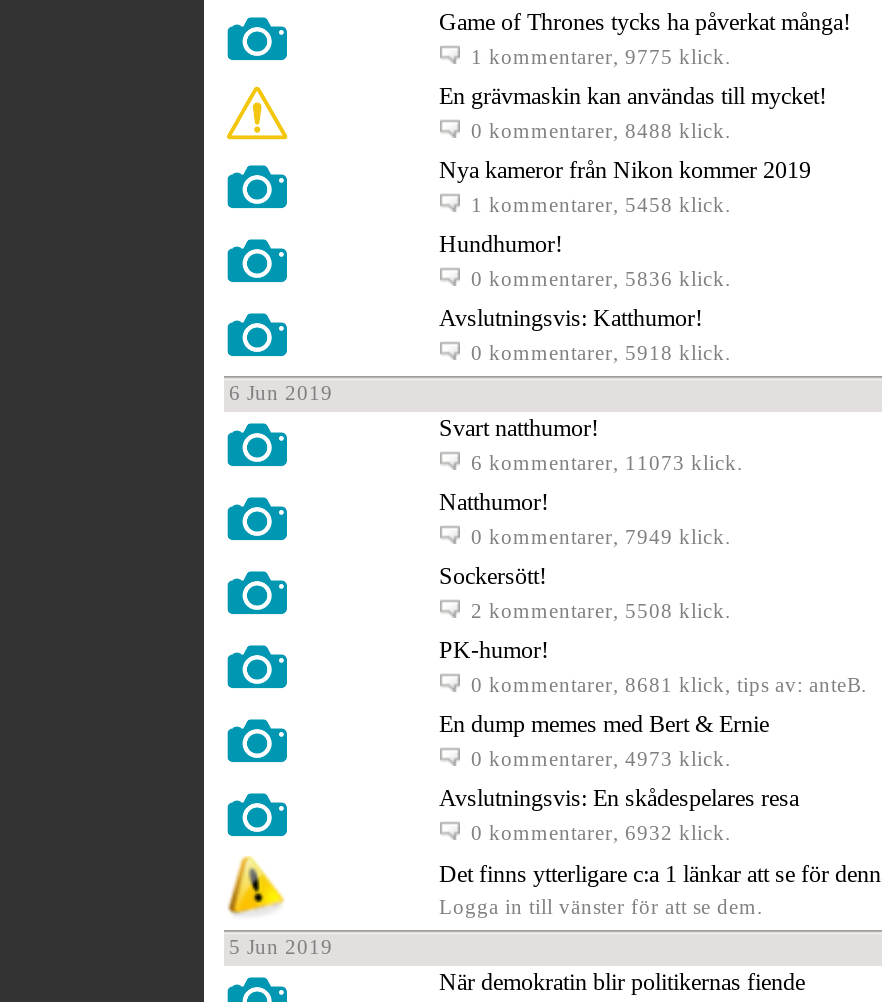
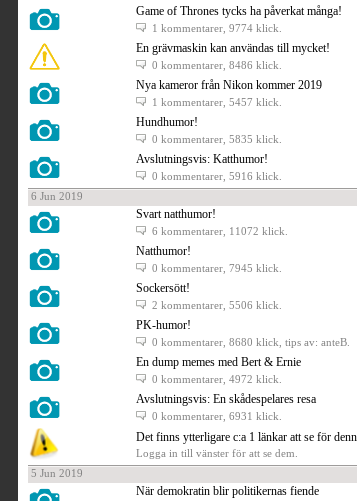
- 1 kommentarer, 9775 klick.
+ 1 kommentarer, 9774 klick.

- 0 kommentarer, 8488 klick.
+ 0 kommentarer, 8486 klick.

- 1 kommentarer, 5458 klick.
+ 1 kommentarer, 5457 klick.

- 0 kommentarer, 5836 klick.
+ 0 kommentarer, 5835 klick.

- 0 kommentarer, 5918 klick.
+ 0 kommentarer, 5916 klick.

- 6 kommentarer, 11073 klick.
+ 6 kommentarer, 11072 klick.

- 0 kommentarer, 7949 klick.
+ 0 kommentarer, 7945 klick.

- 2 kommentarer, 5508 klick.
+ 2 kommentarer, 5506 klick.

- 0 kommentarer, 8681 klick, tips av: anteB.
+ 0 kommentarer, 8680 klick, tips av: anteB.

- 0 kommentarer, 4973 klick.
+ 0 kommentarer, 4972 klick.

- 0 kommentarer, 6932 klick.
+ 0 kommentarer, 6931 klick.
